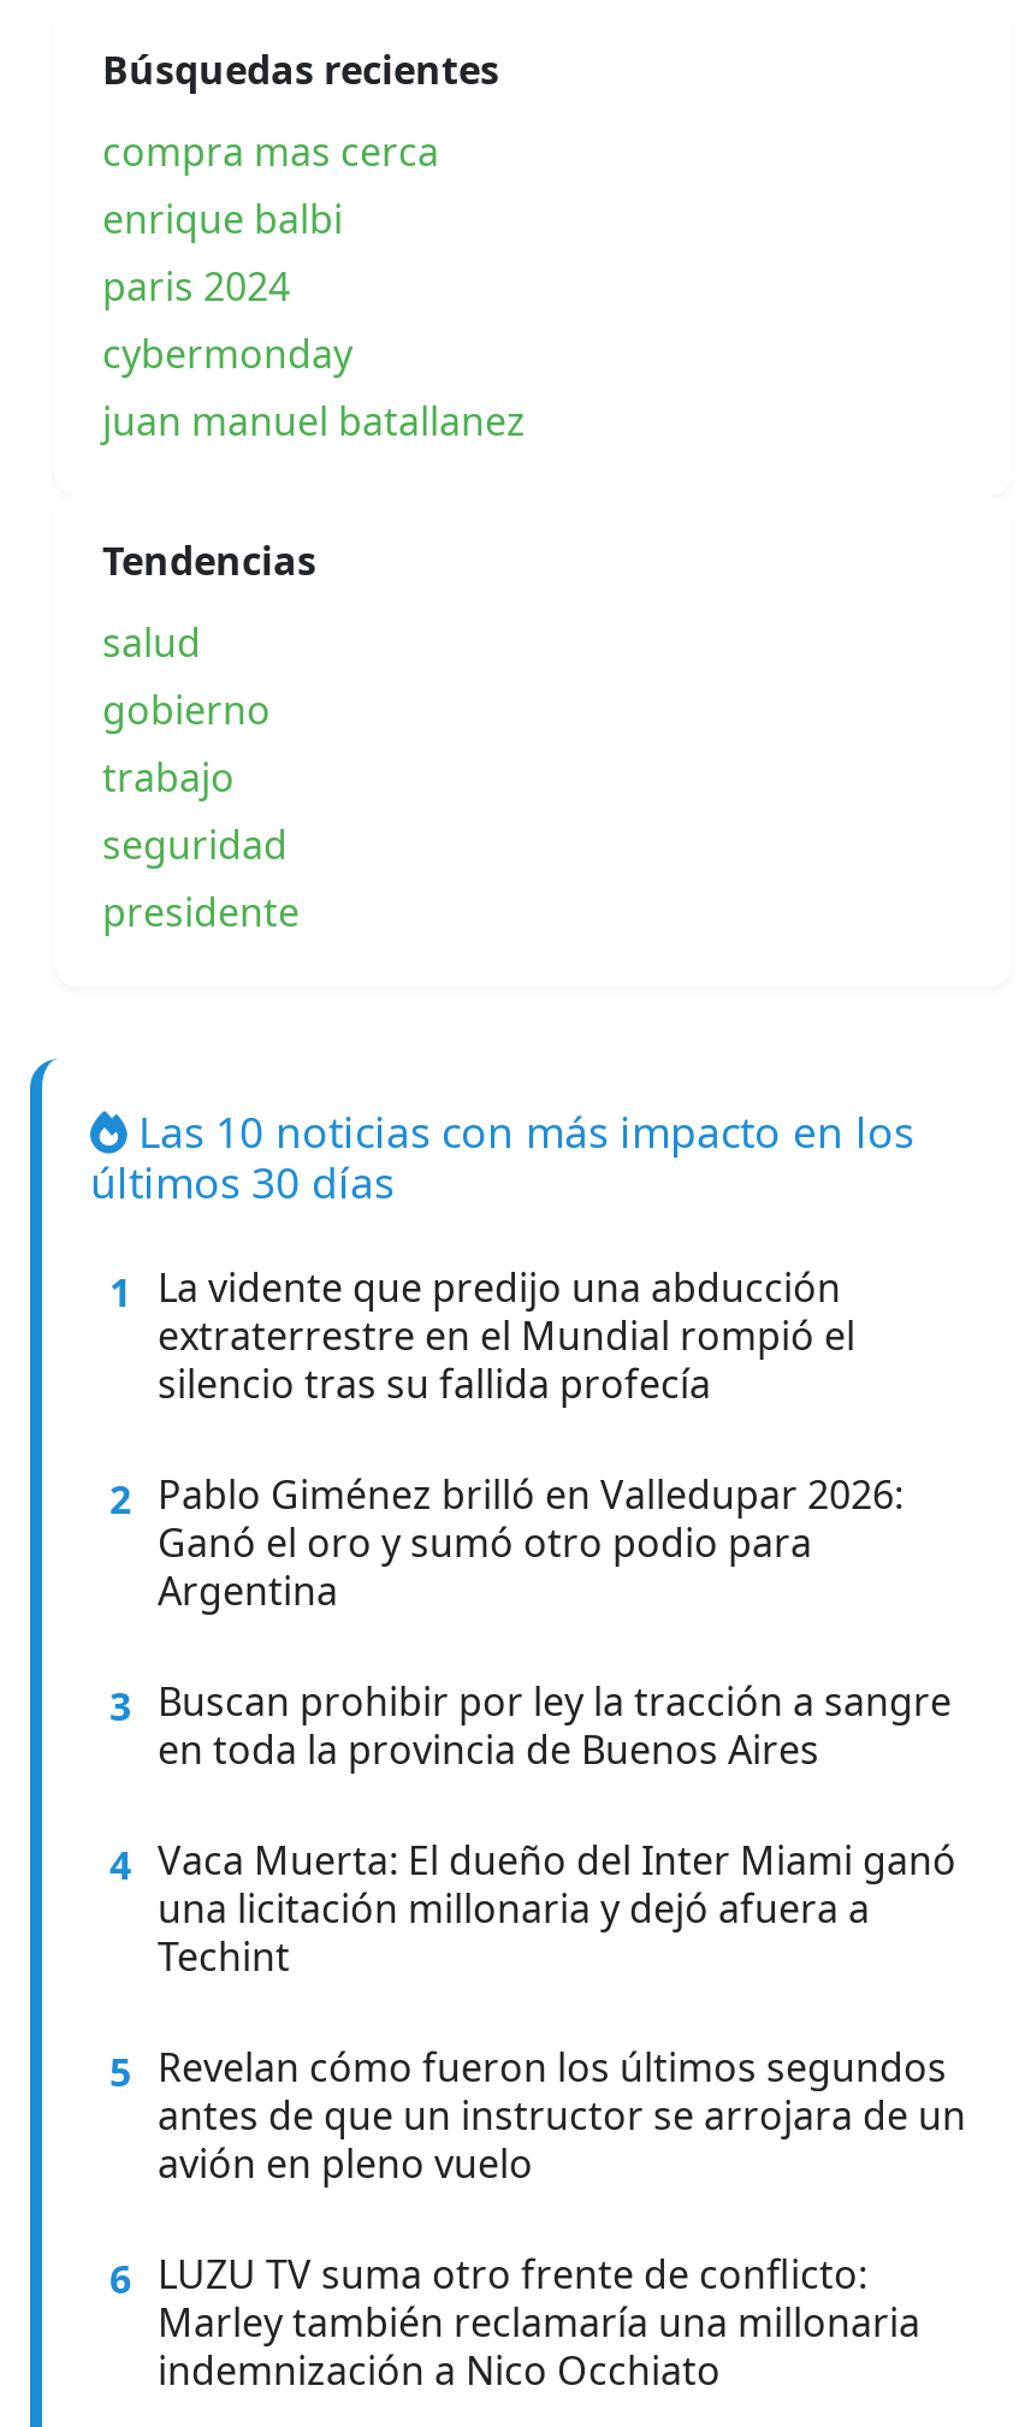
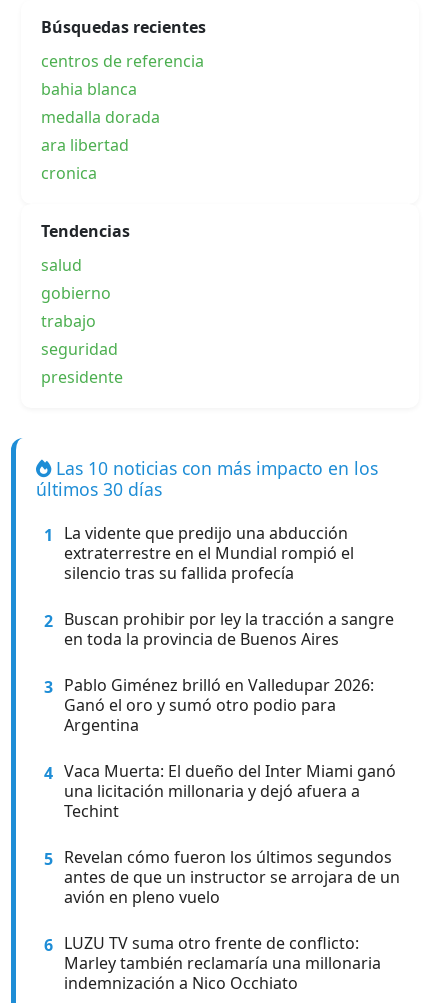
- compra mas cerca
- enrique balbi
- paris 2024
- cybermonday
- juan manuel batallanez
+ centros de referencia
+ bahia blanca
+ medalla dorada
+ ara libertad
+ cronica

- 2 Pablo Giménez brilló en Valledupar 2026:
+ 2 Buscan prohibir por ley la tracción a sangre
+ 3 Pablo Giménez brilló en Valledupar 2026:

moved down: Ganó el oro y sumó otro podio para | Argentina

- 3 Buscan prohibir por ley la tracción a sangre

moved up: en toda la provincia de Buenos Aires
